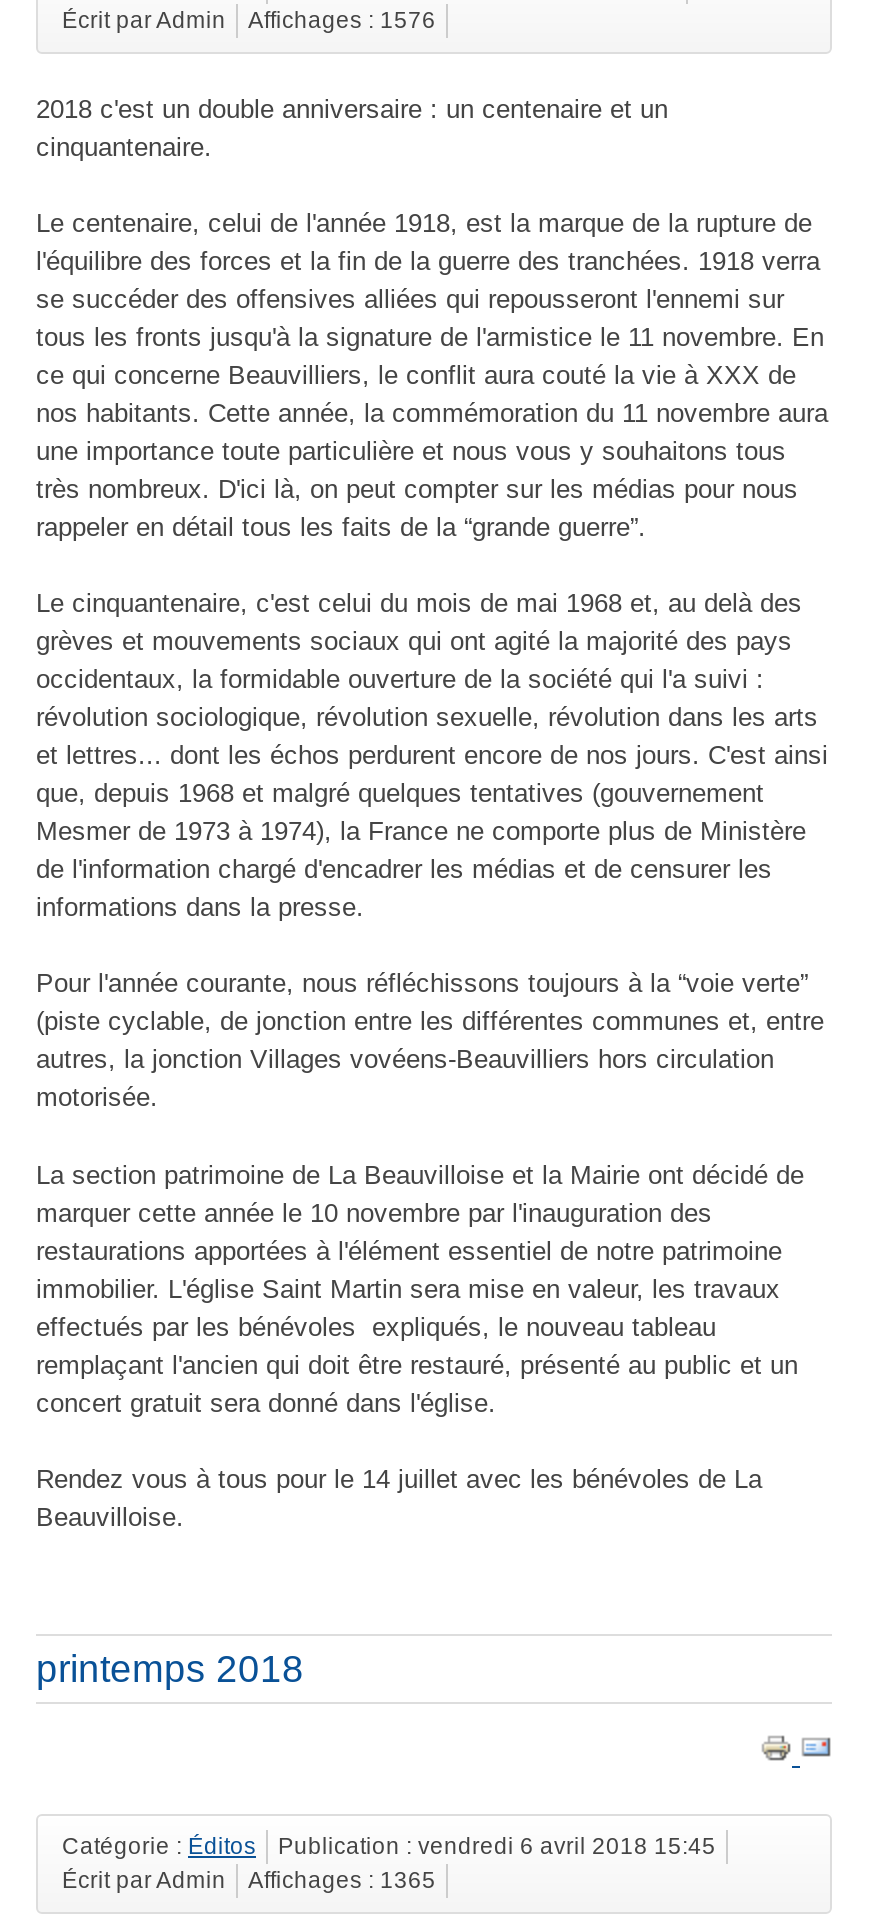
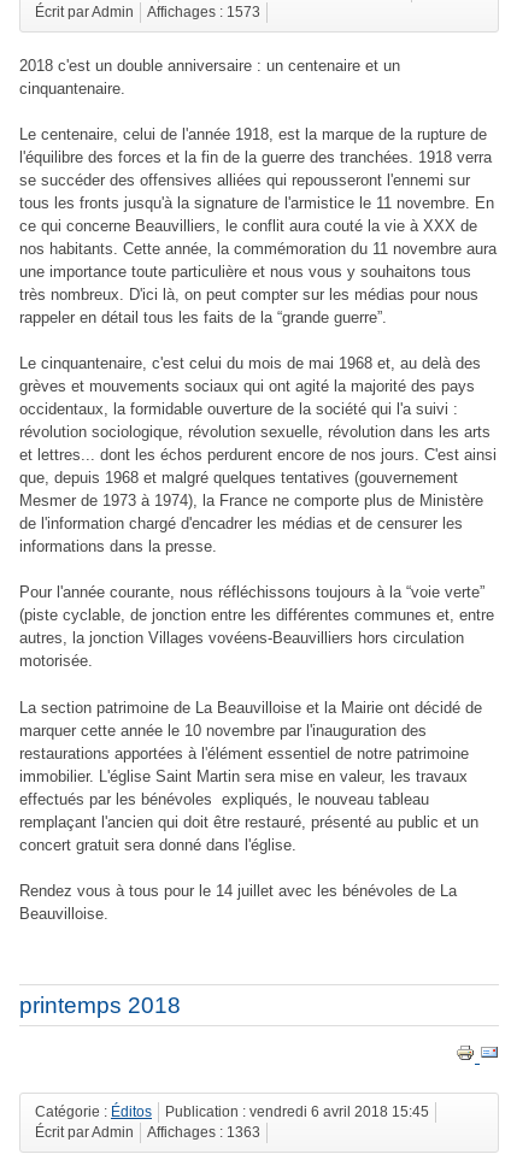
- Écrit par Admin Affichages : 1576
+ Écrit par Admin Affichages : 1573

- Écrit par Admin Affichages : 1365
+ Écrit par Admin Affichages : 1363
